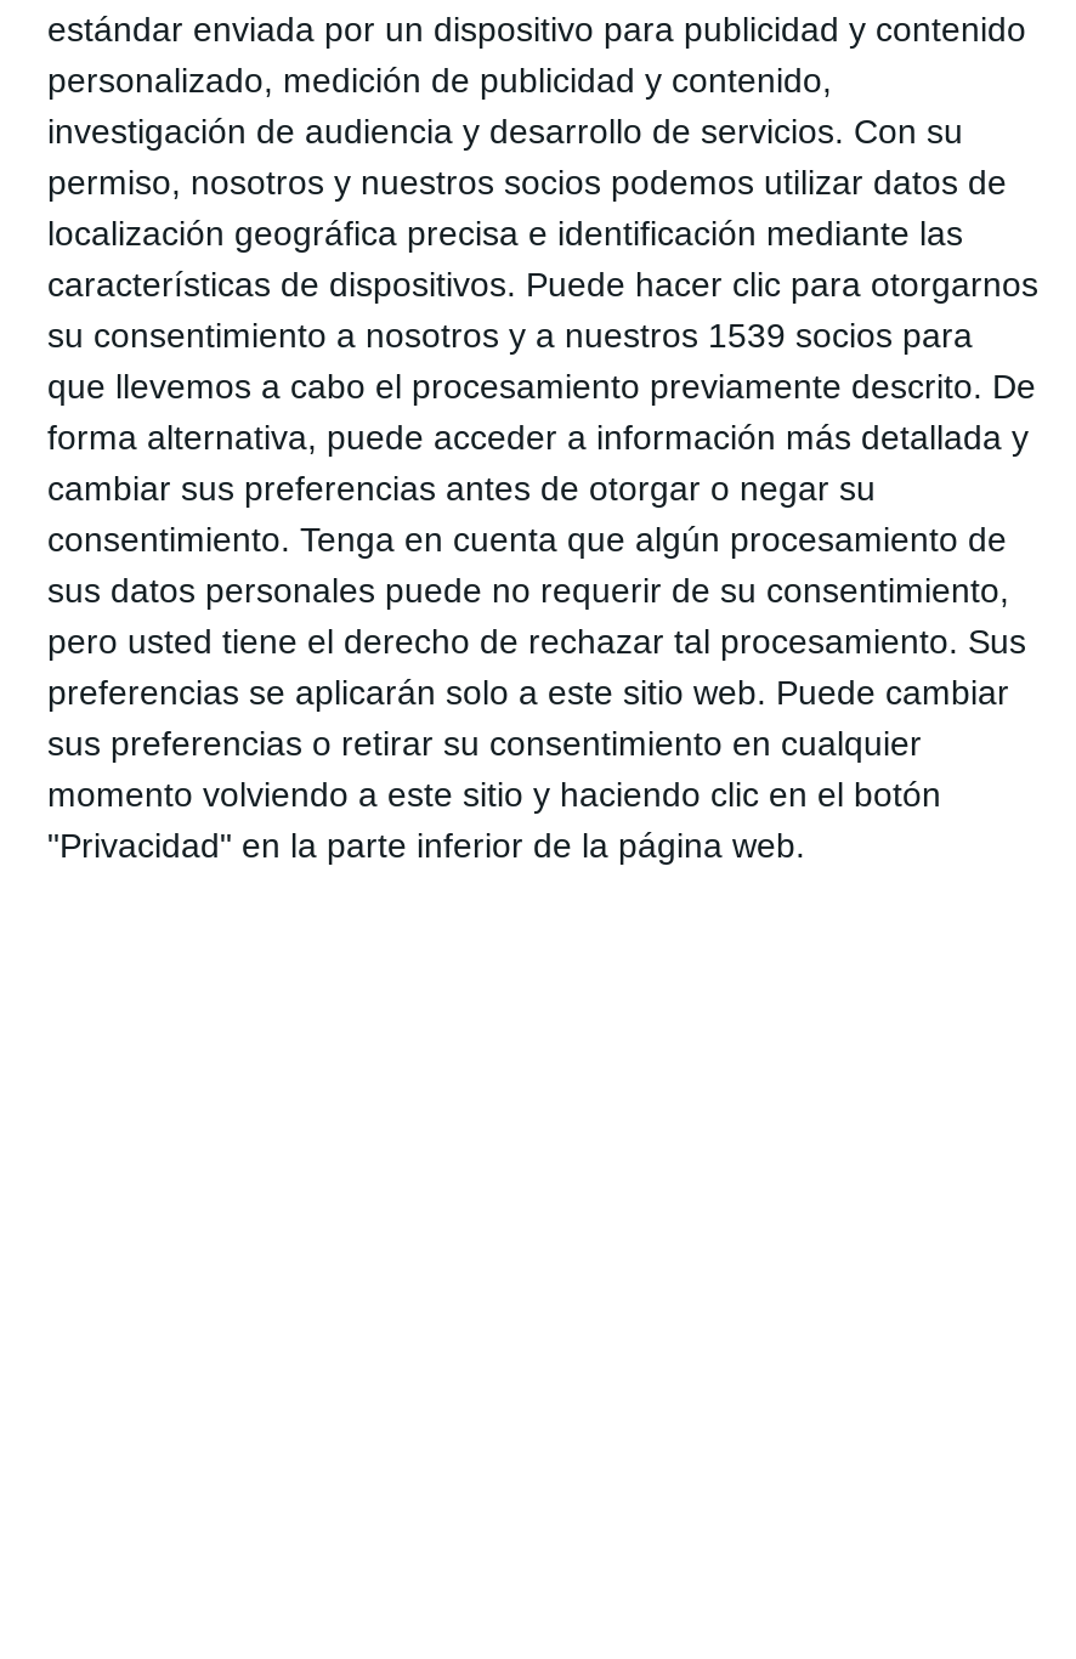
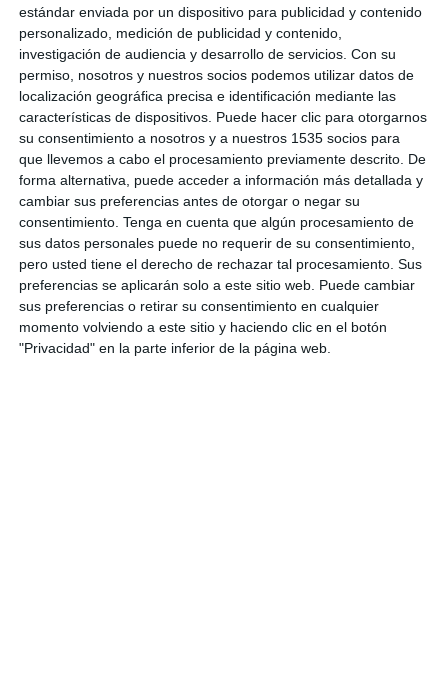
- su consentimiento a nosotros y a nuestros 1539 socios para
+ su consentimiento a nosotros y a nuestros 1535 socios para
